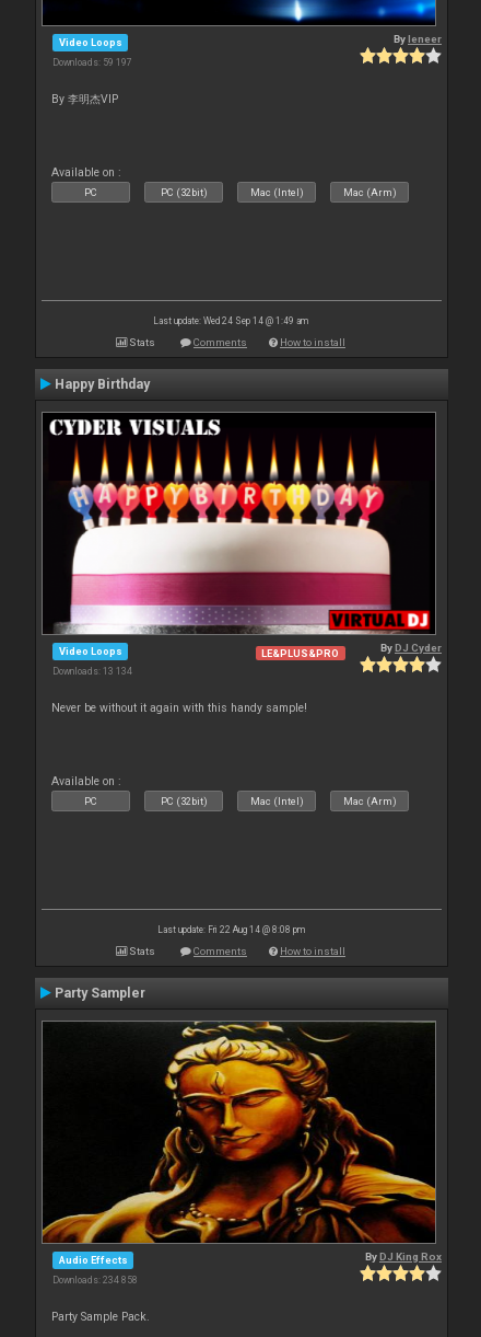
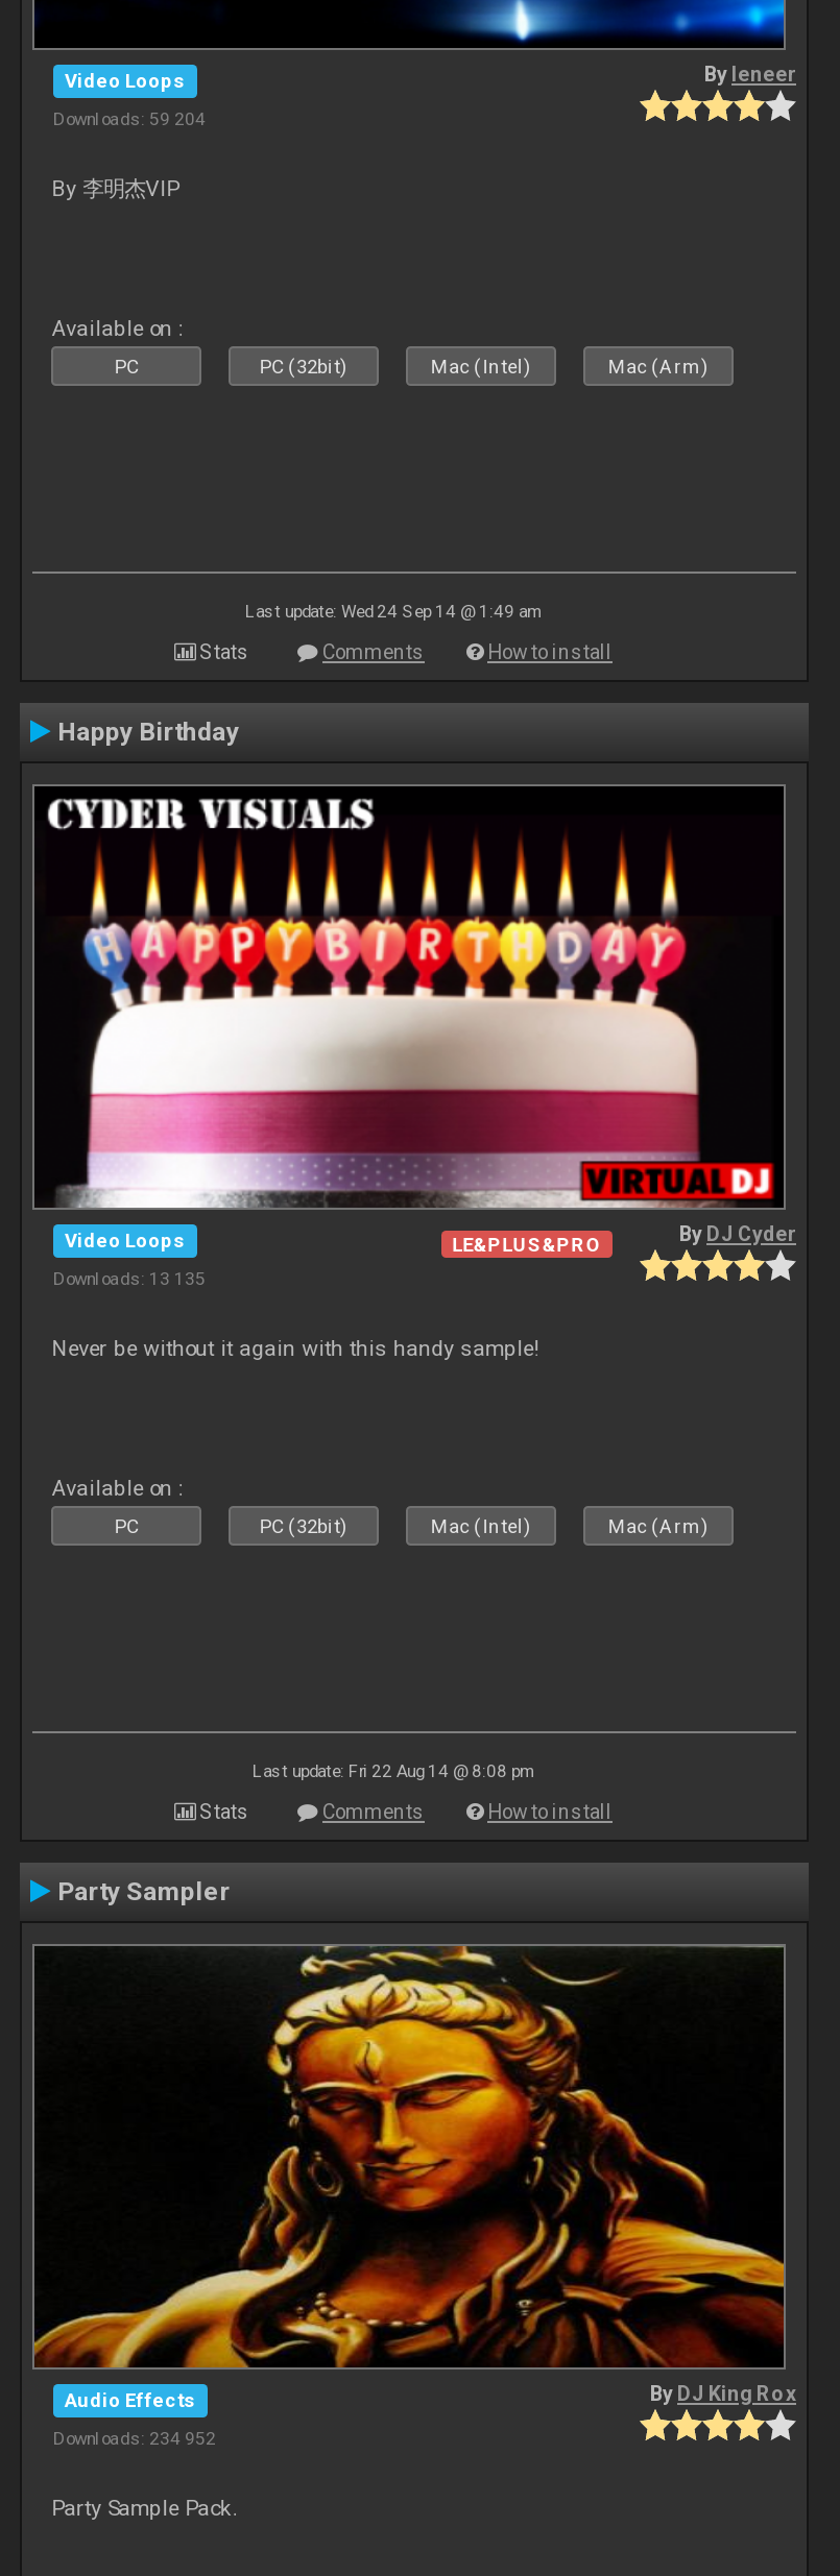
- Downloads: 59 197
+ Downloads: 59 204

- Downloads: 13 134
+ Downloads: 13 135

- Downloads: 234 858
+ Downloads: 234 952
